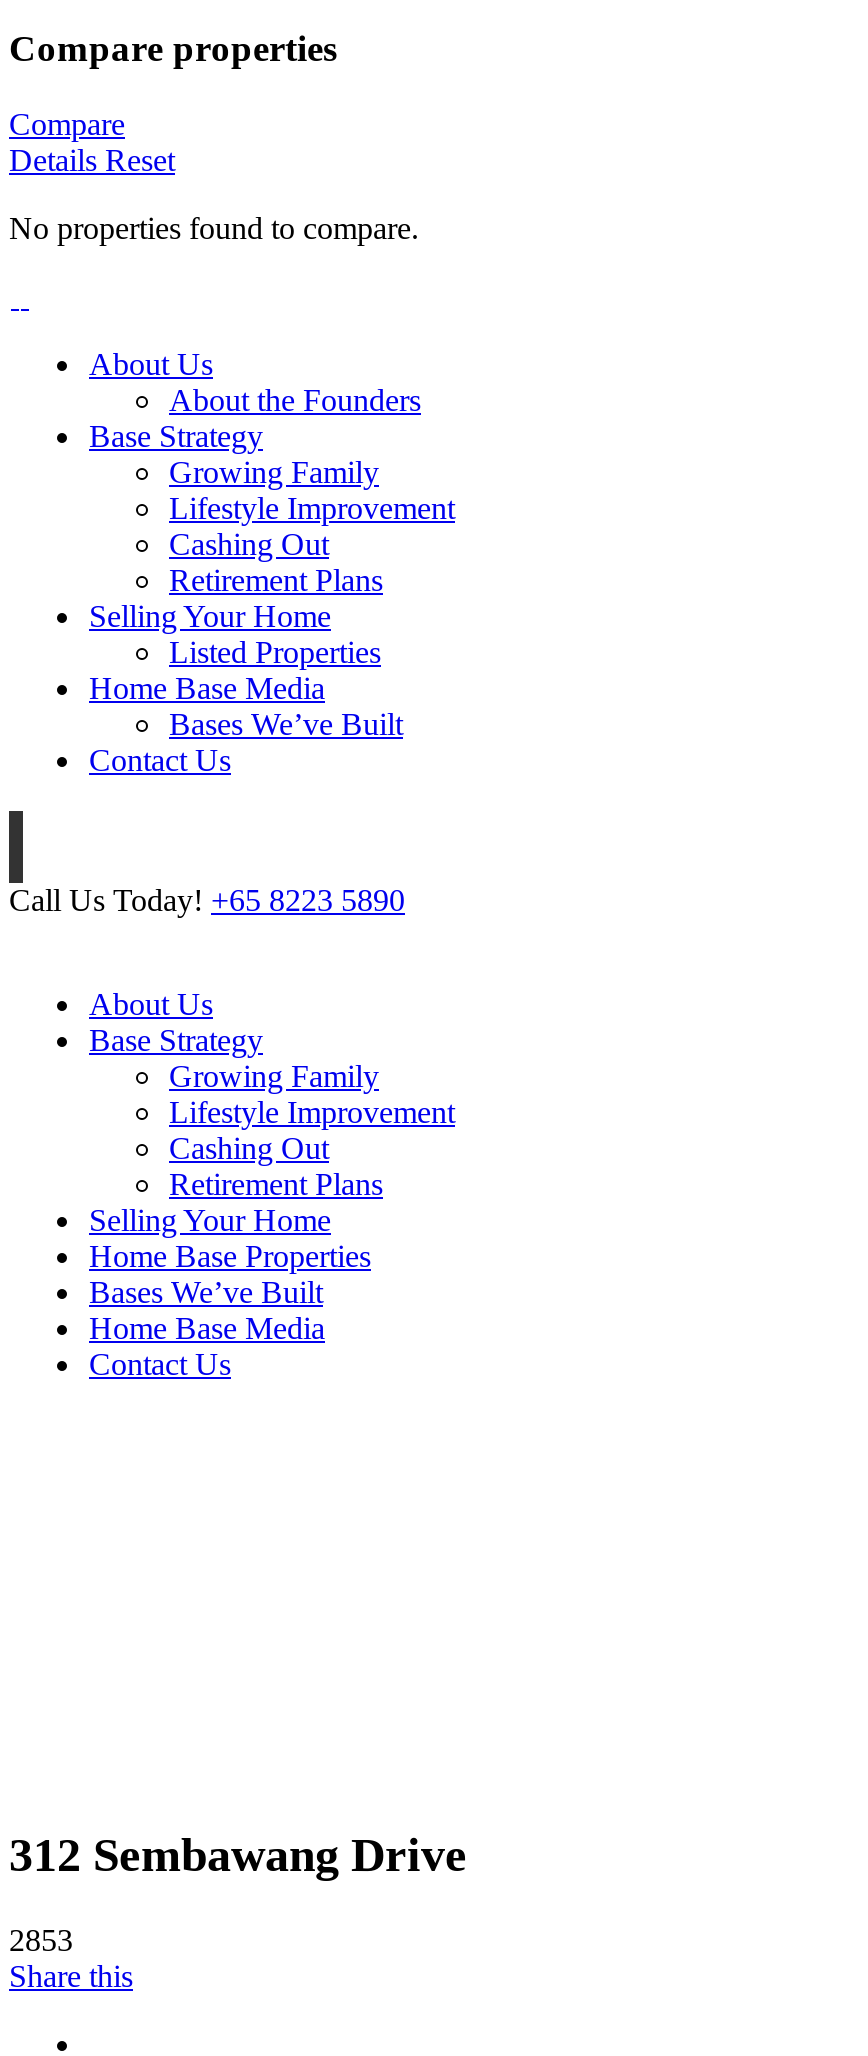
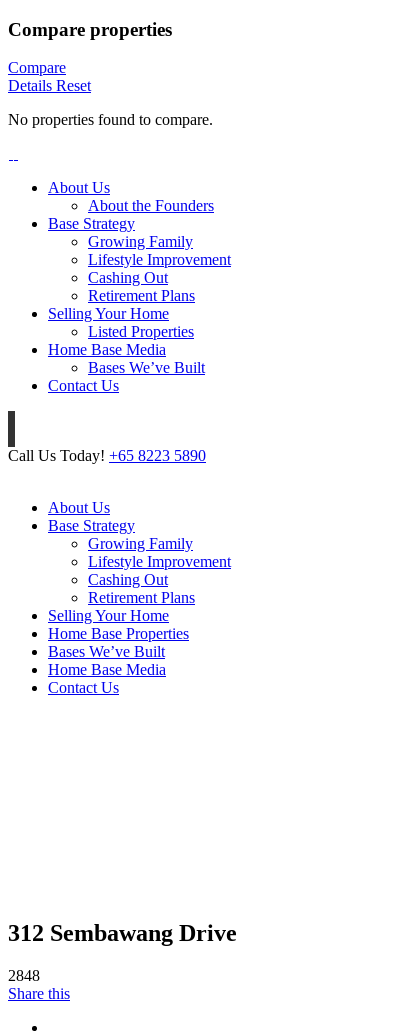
- 2853
+ 2848
